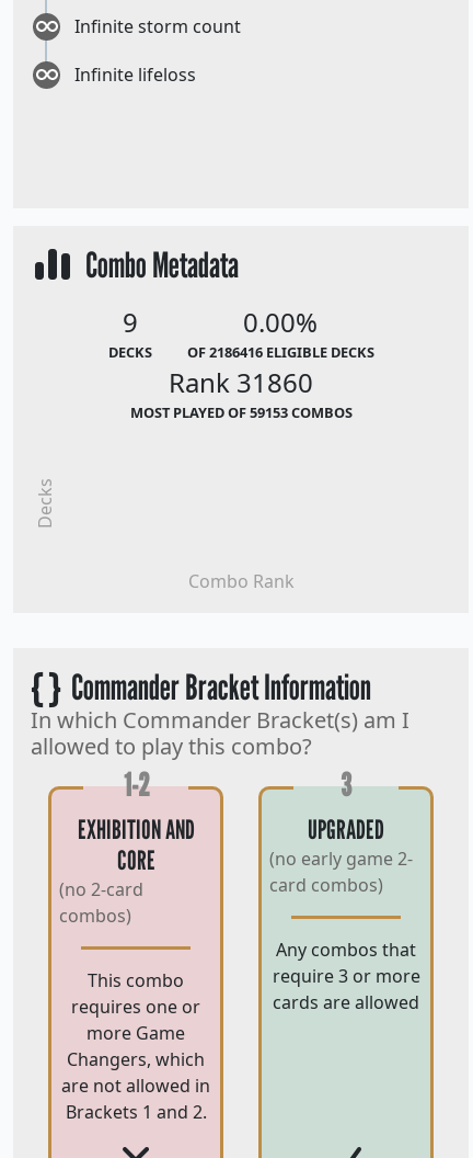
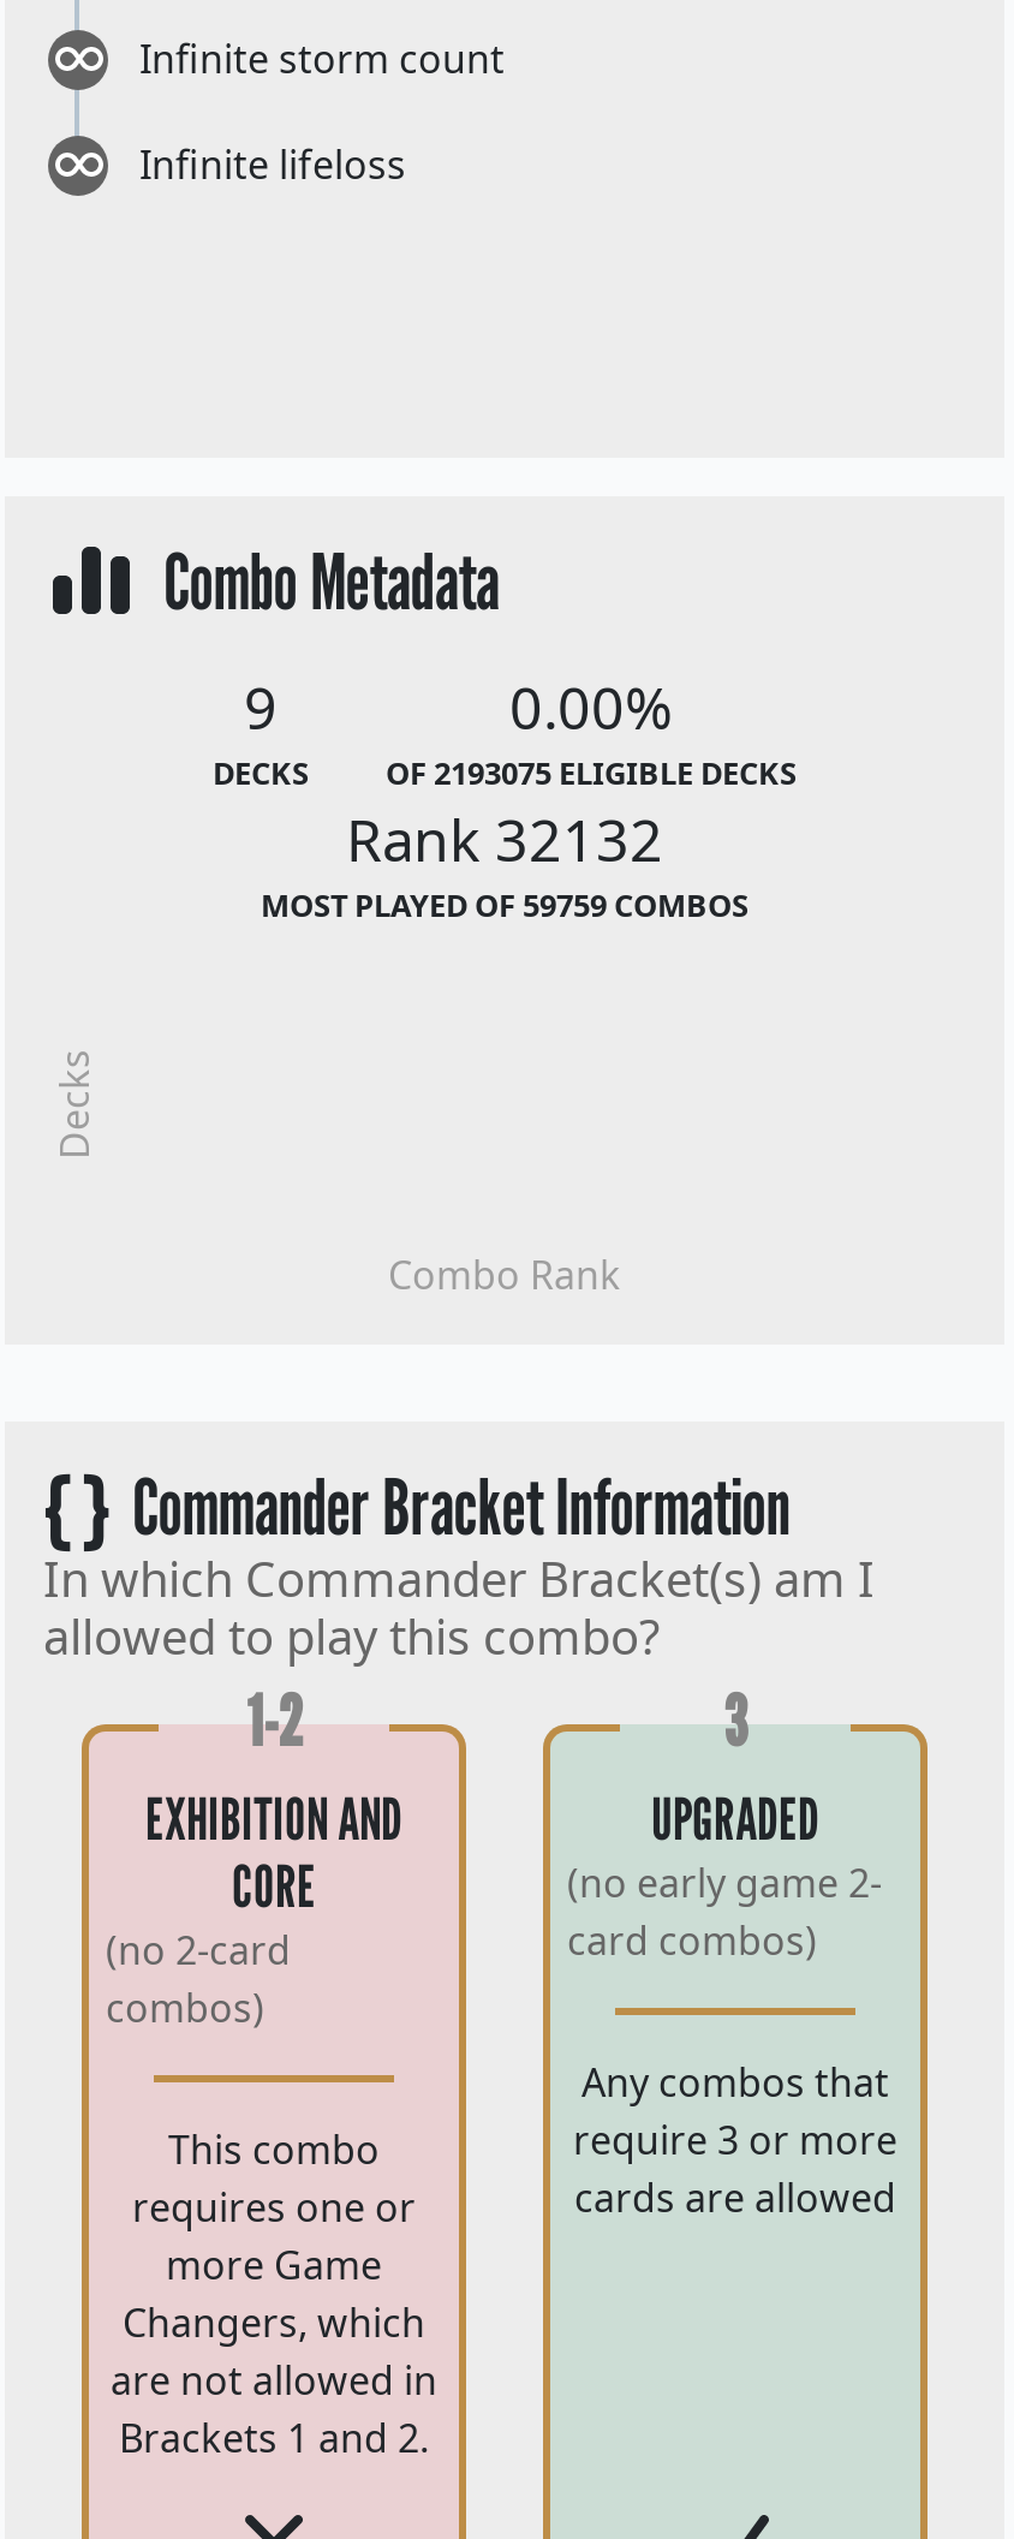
- OF 2186416 ELIGIBLE DECKS
+ OF 2193075 ELIGIBLE DECKS

- Rank 31860
+ Rank 32132

- MOST PLAYED OF 59153 COMBOS
+ MOST PLAYED OF 59759 COMBOS
